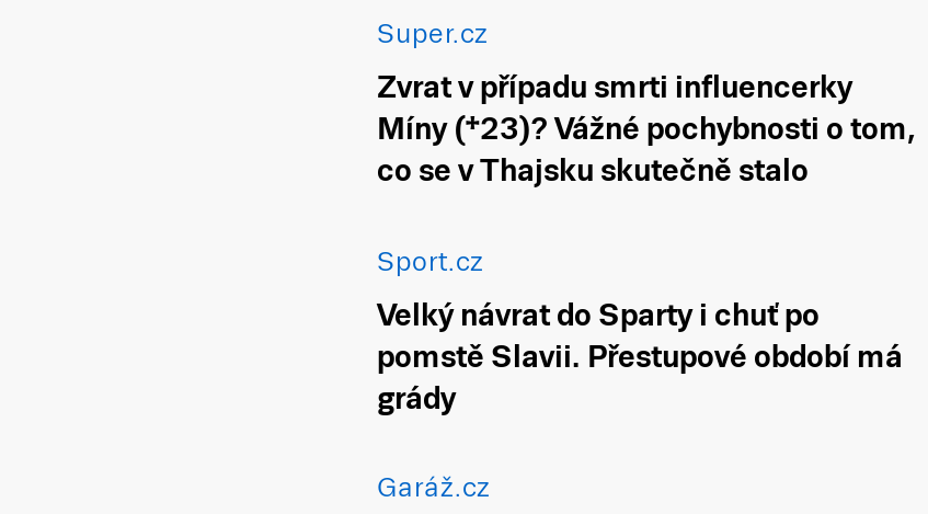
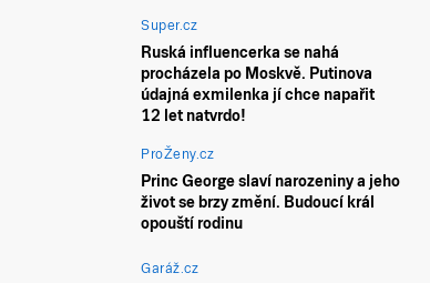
- Zvrat v případu smrti influencerky
- Míny (†23)? Vážné pochybnosti o tom,
- co se v Thajsku skutečně stalo
+ Ruská influencerka se nahá
+ procházela po Moskvě. Putinova
+ údajná exmilenka jí chce napařit
+ 12 let natvrdo!

- Sport.cz
+ ProŽeny.cz

- Velký návrat do Sparty i chuť po
- pomstě Slavii. Přestupové období má
- grády
+ Princ George slaví narozeniny a jeho
+ život se brzy změní. Budoucí král
+ opouští rodinu
